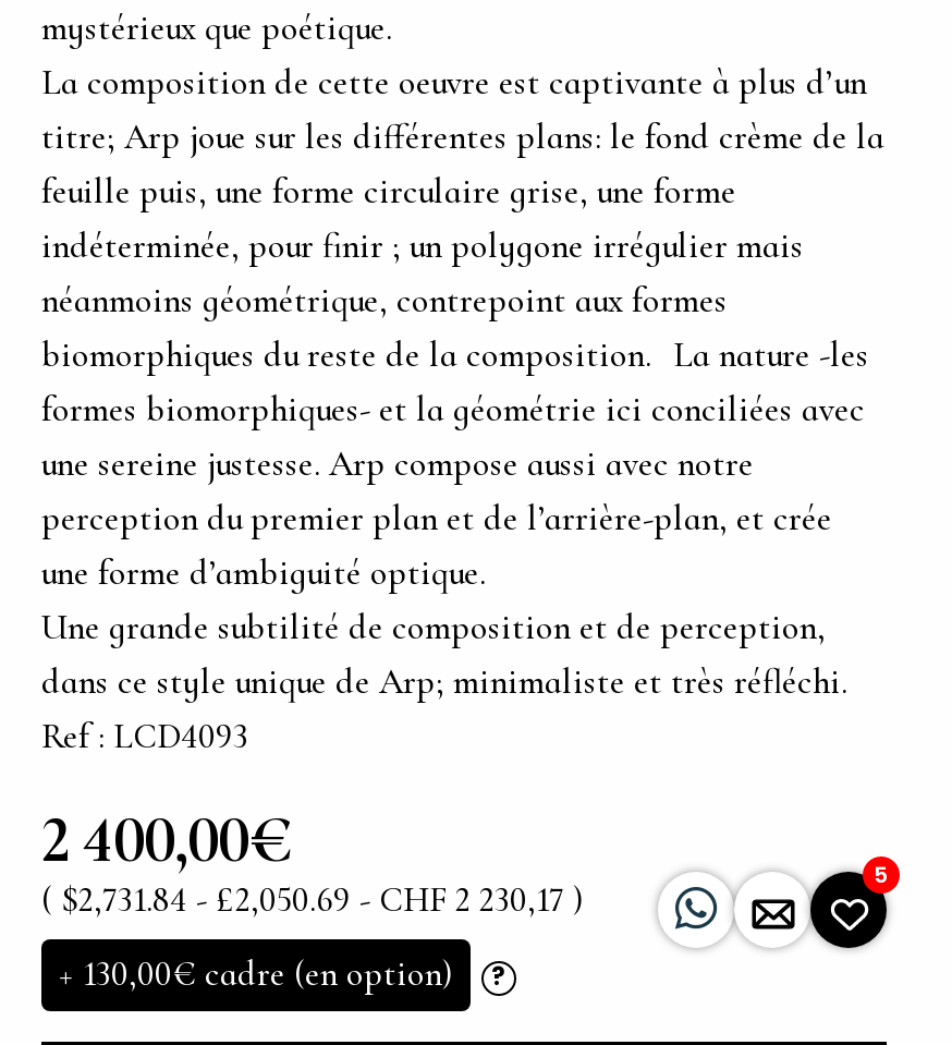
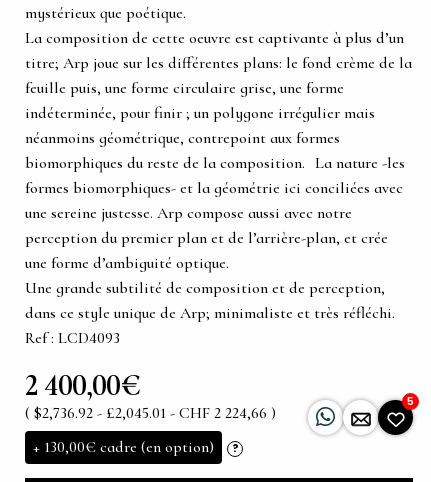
- ( $2,731.84 - £2,050.69 - CHF 2 230,17 )
+ ( $2,736.92 - £2,045.01 - CHF 2 224,66 )
